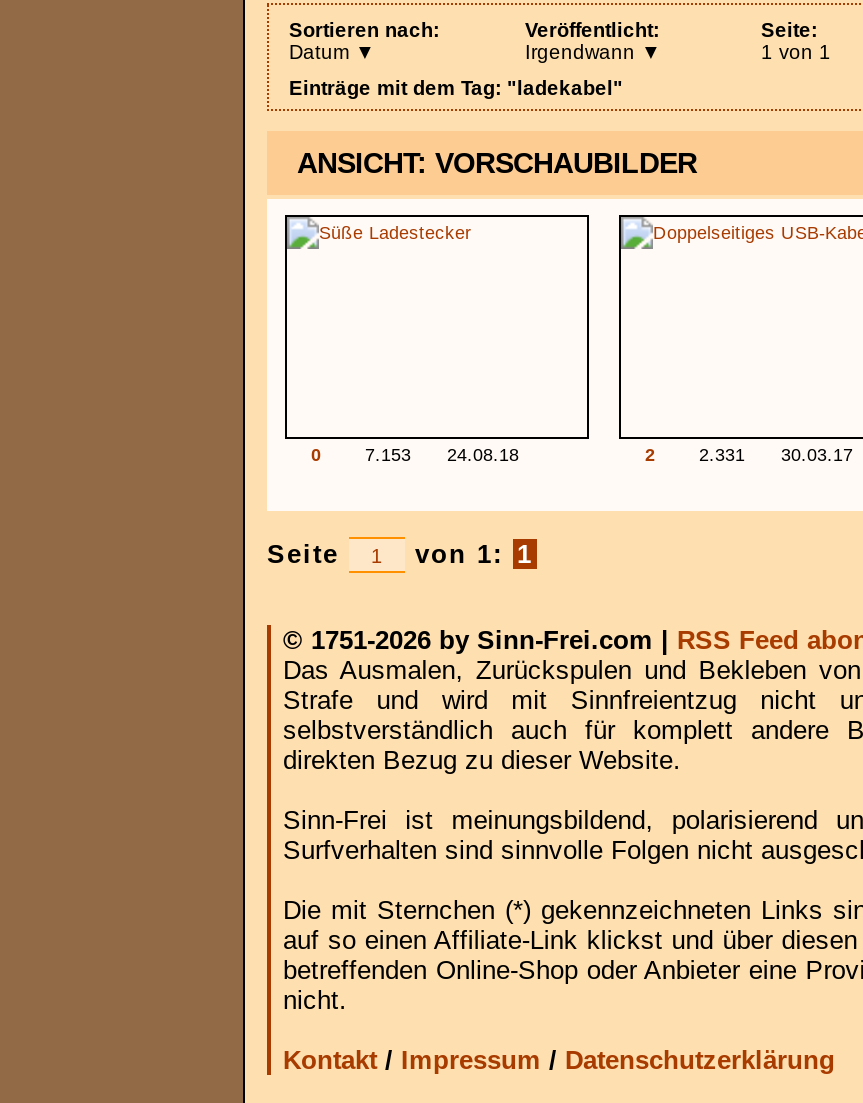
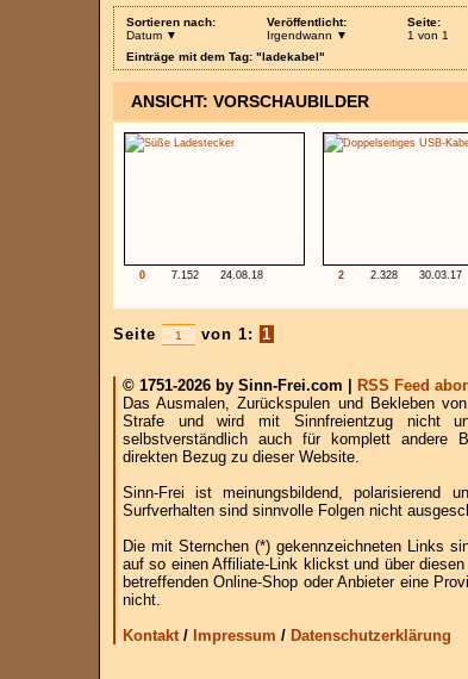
- 7.153 24.08.18
+ 7.152 24.08.18

- 2.331 30.03.17
+ 2.328 30.03.17
